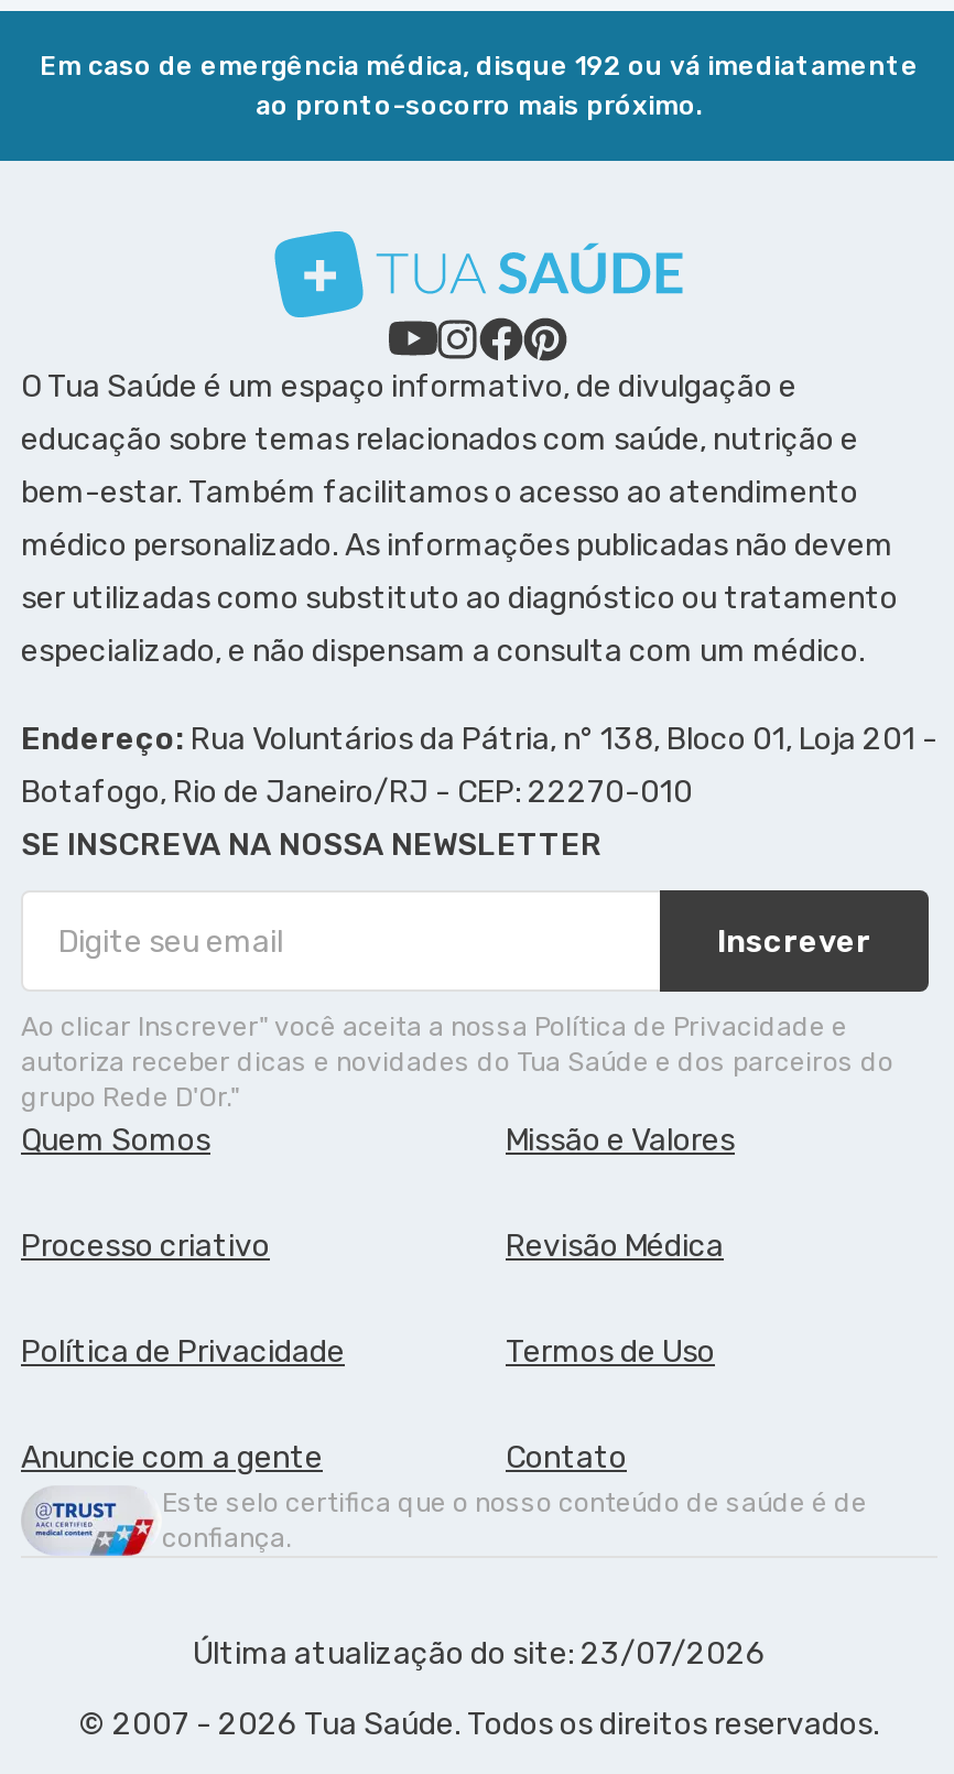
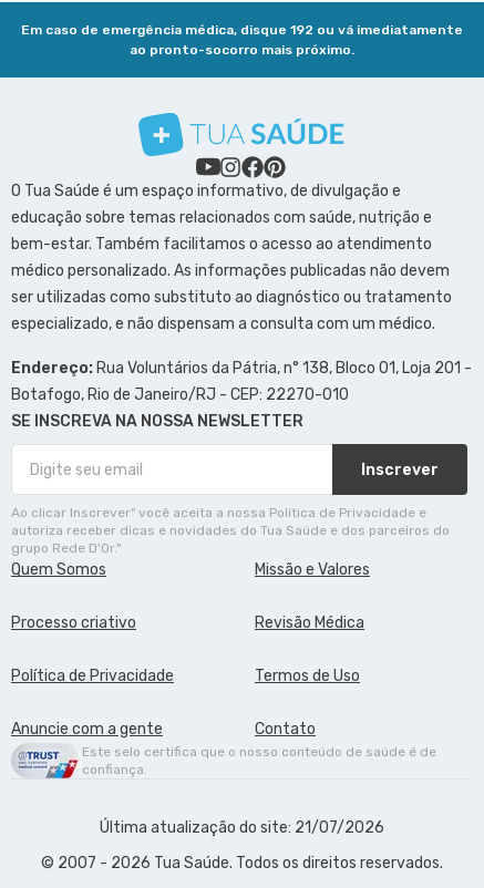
- Última atualização do site: 23/07/2026
+ Última atualização do site: 21/07/2026
